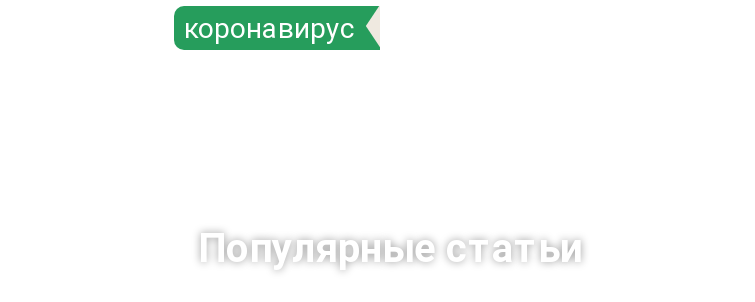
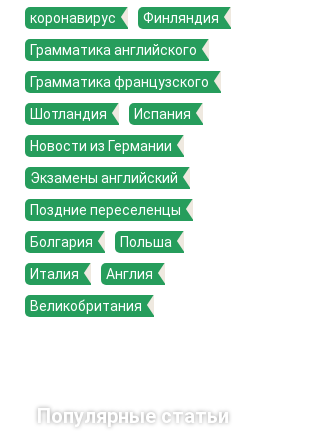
+ Финляндия
+ Грамматика английского
+ Грамматика французского
+ Шотландия
+ Испания
+ Новости из Германии
+ Экзамены английский
+ Поздние переселенцы
+ Болгария
+ Польша
+ Италия
+ Англия
+ Великобритания
